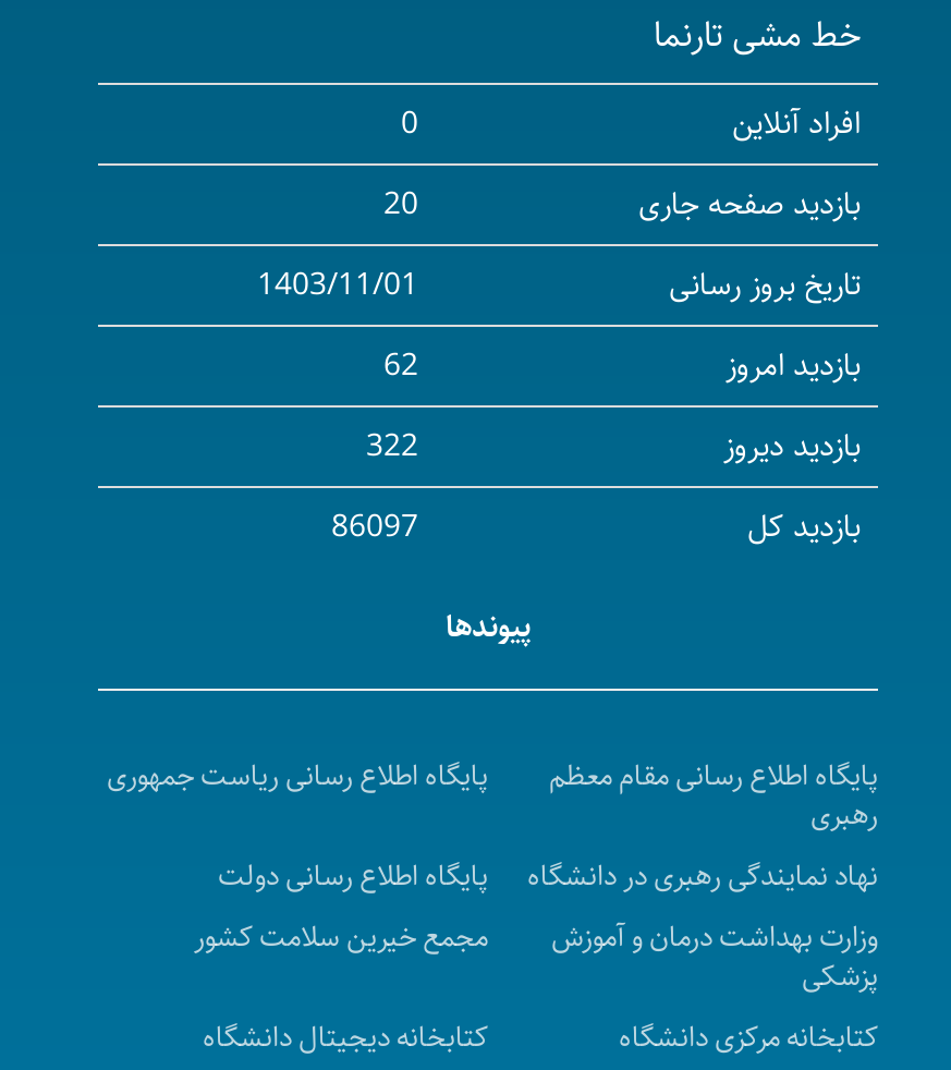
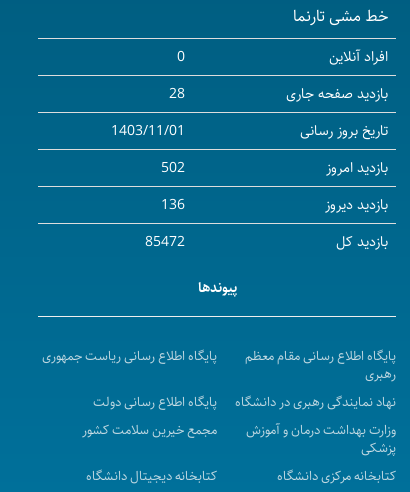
- 20
+ 28

- 62
+ 502

- 322
+ 136

- 86097
+ 85472
